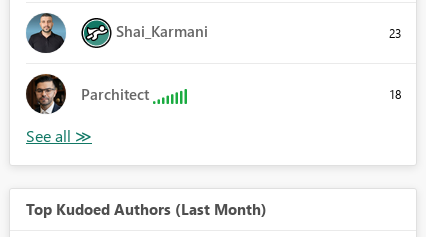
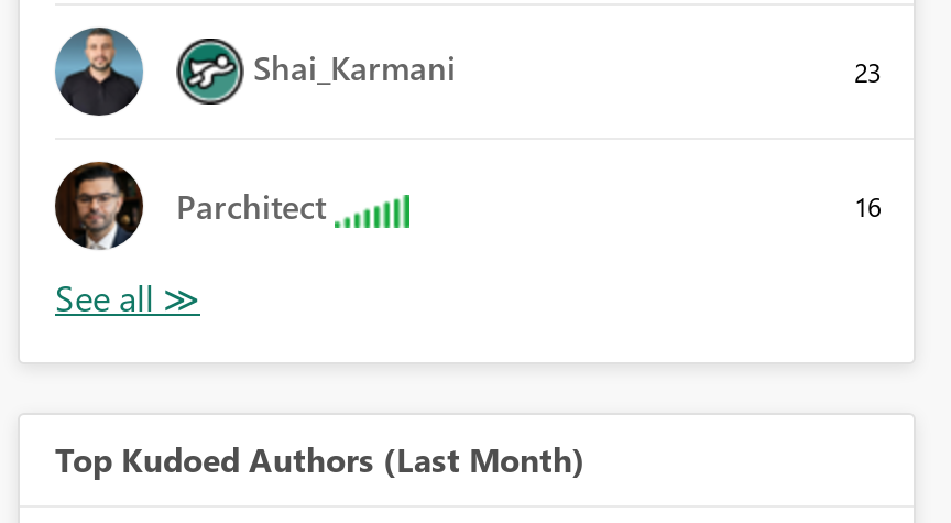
- 18
+ 16
